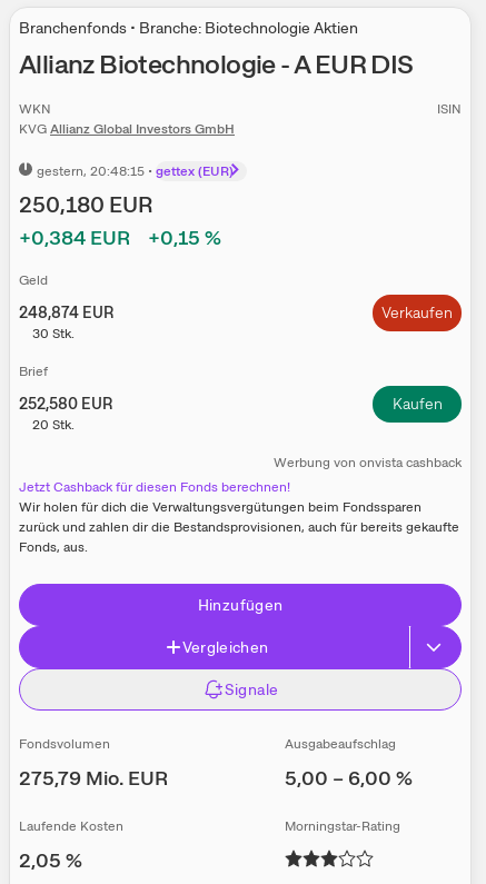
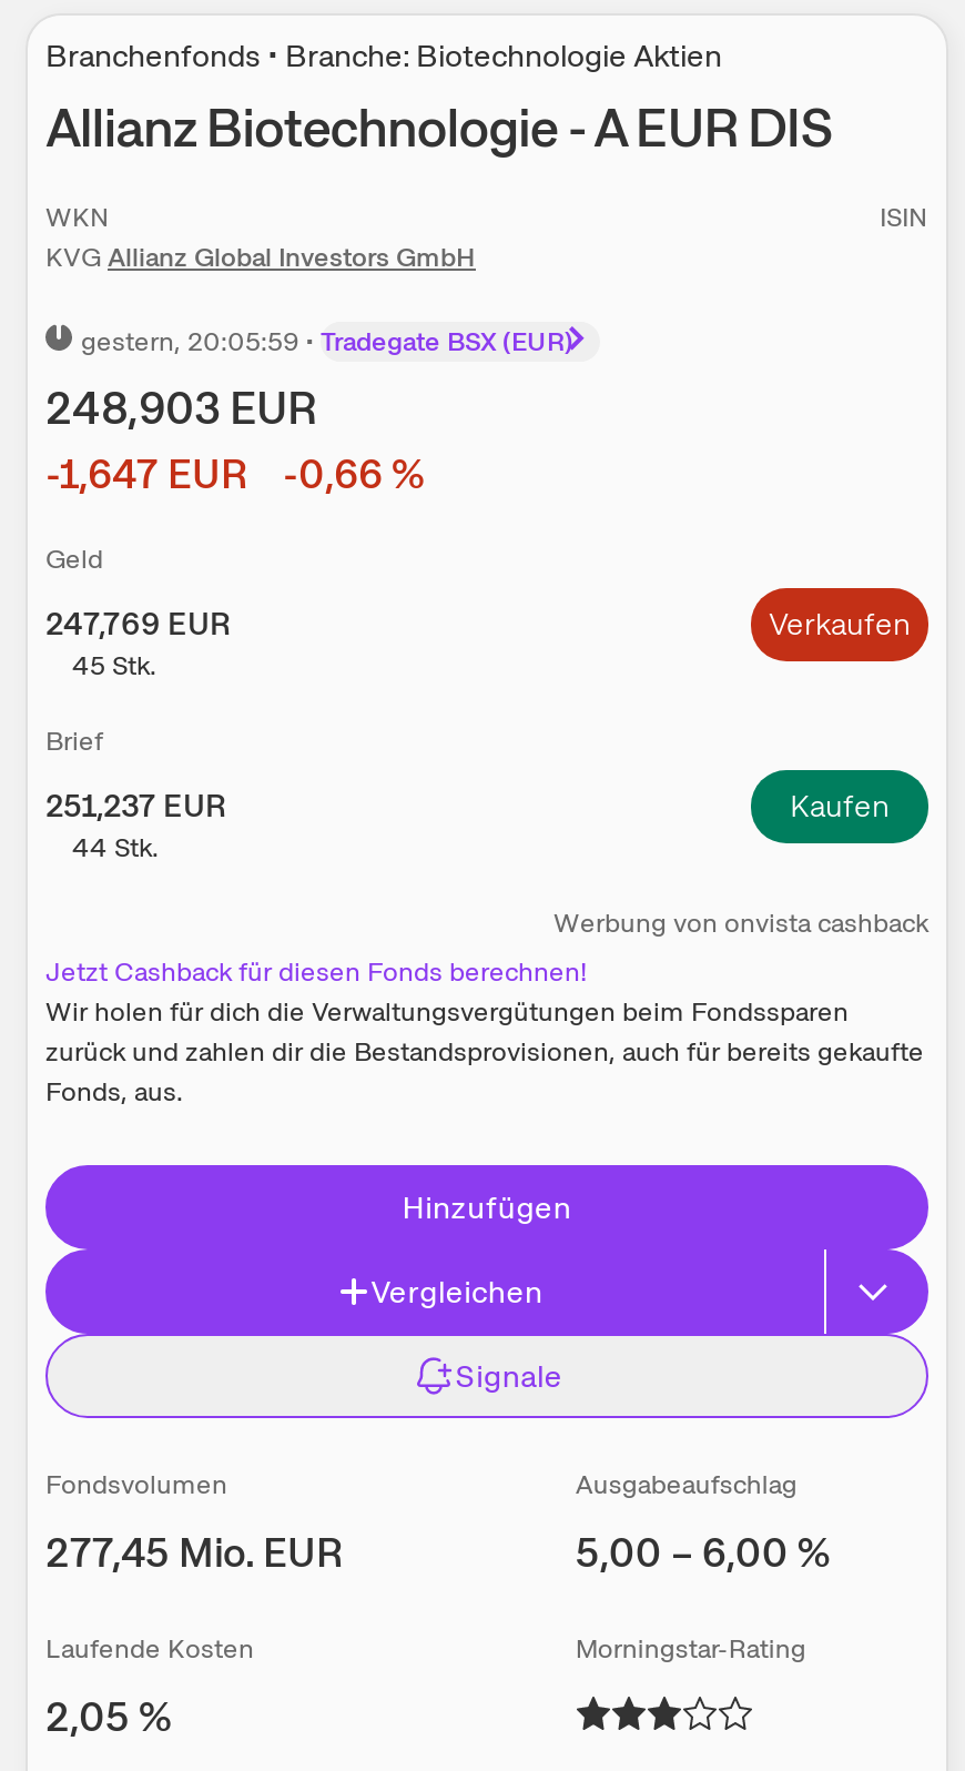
- gestern, 20:48:15 • gettex (EUR)
- 250,180 EUR
- +0,384 EUR
- +0,15 %
+ gestern, 20:05:59 • Tradegate BSX (EUR)
+ 248,903 EUR
+ -1,647 EUR
+ -0,66 %

- 248,874 EUR
+ 247,769 EUR

- 30 Stk.
+ 45 Stk.

- 252,580 EUR
+ 251,237 EUR

- 20 Stk.
+ 44 Stk.

- 275,79 Mio. EUR
+ 277,45 Mio. EUR
